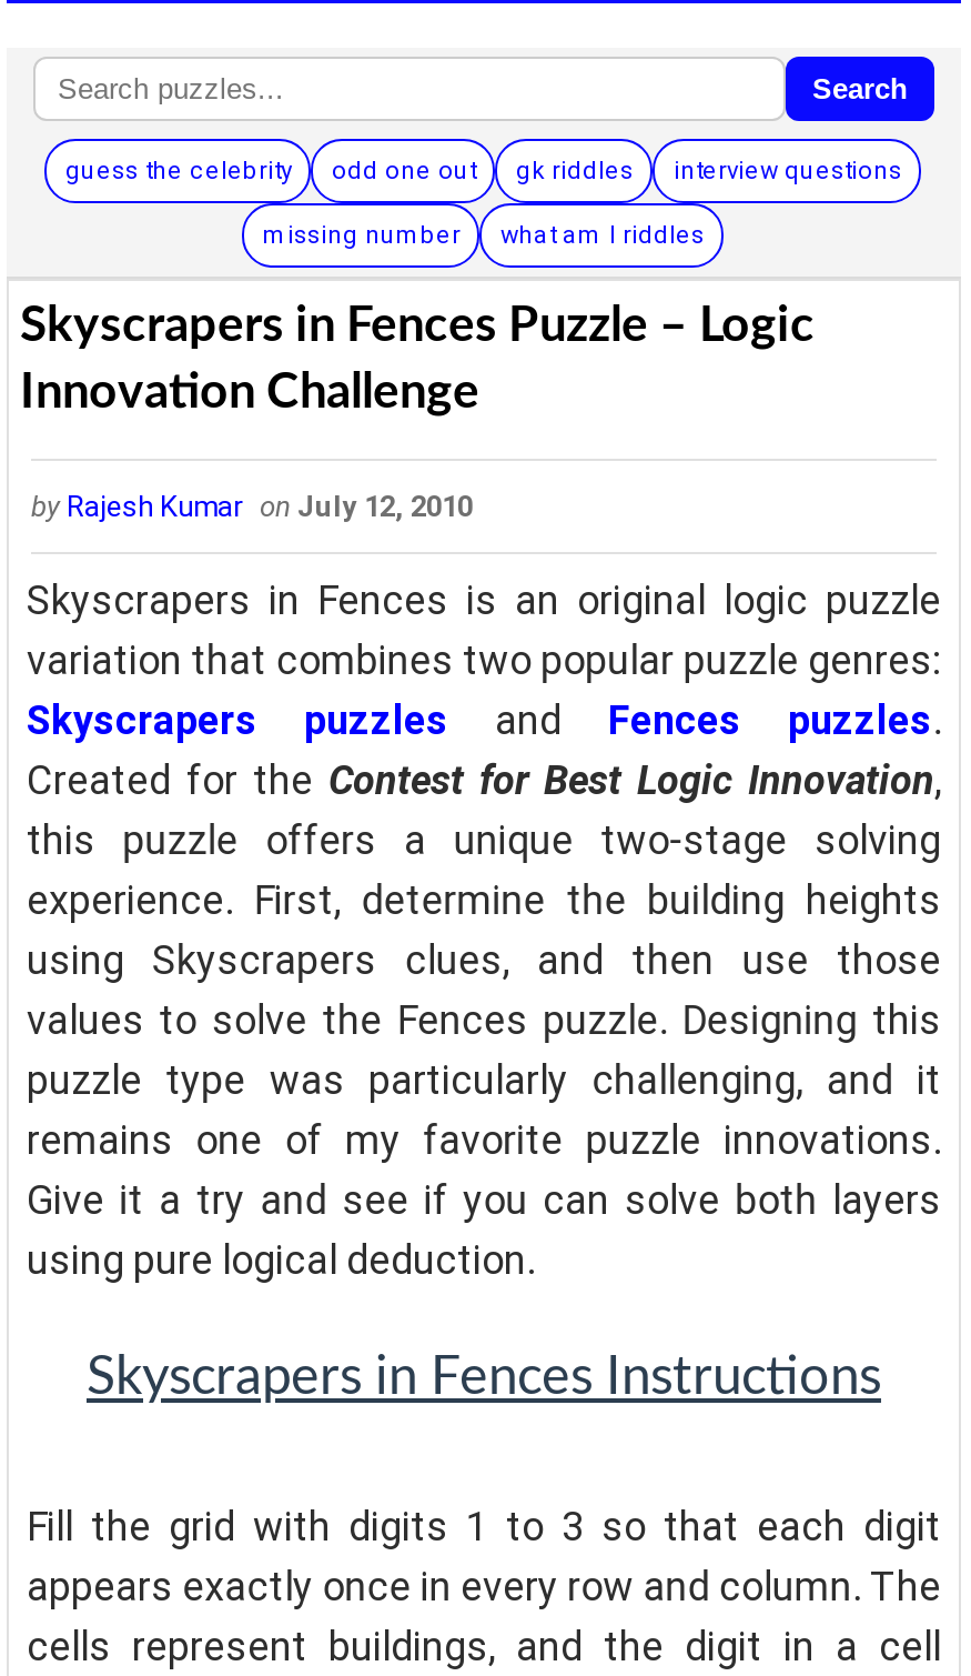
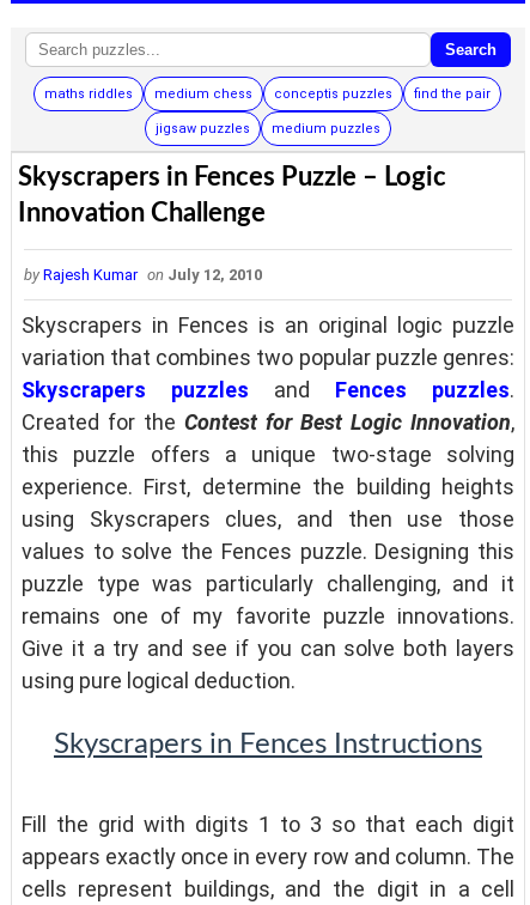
- guess the celebrity
- odd one out
- gk riddles
- interview questions
+ maths riddles
+ medium chess
+ conceptis puzzles
+ find the pair

- missing number
- what am I riddles
+ jigsaw puzzles
+ medium puzzles
